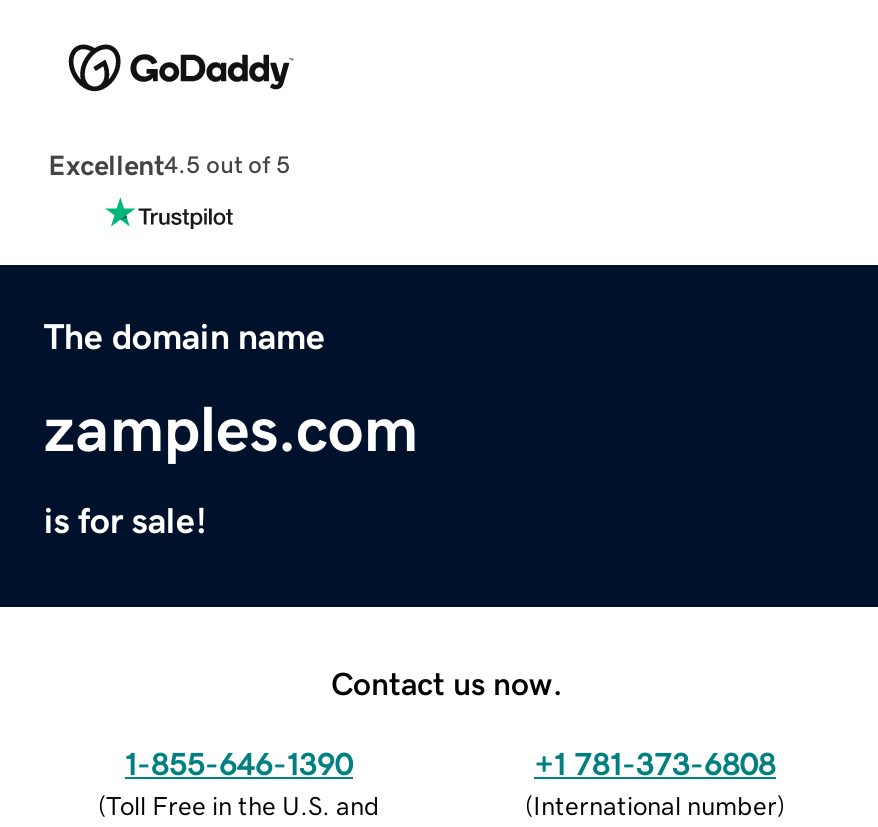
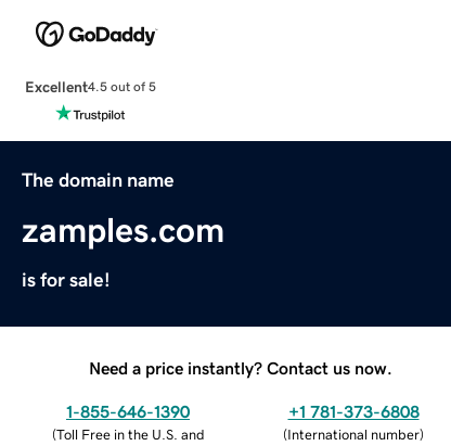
- Contact us now.
+ Need a price instantly? Contact us now.
